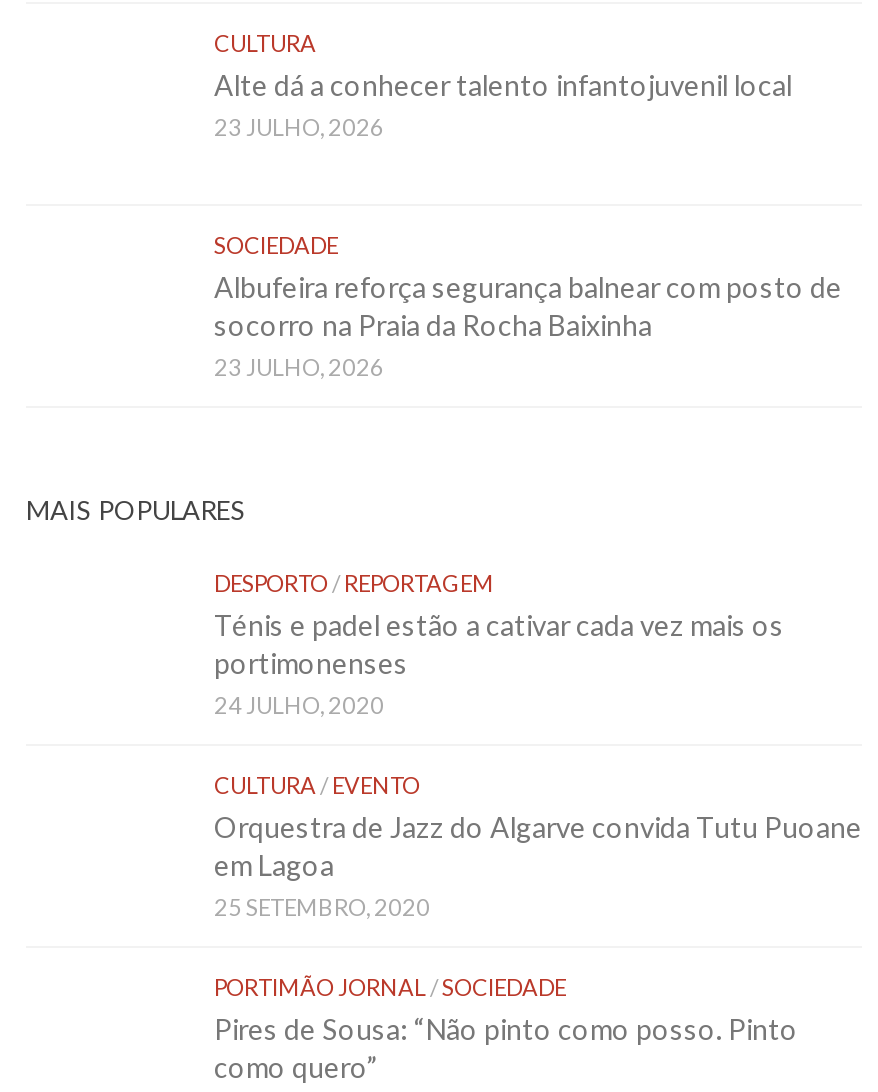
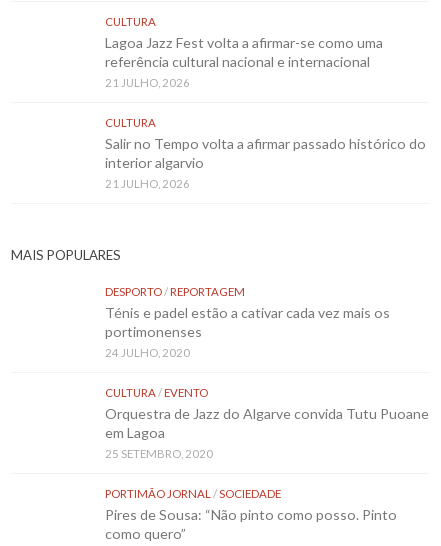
- Alte dá a conhecer talento infantojuvenil local
- 23 JULHO, 2026
+ Lagoa Jazz Fest volta a afirmar-se como uma
+ referência cultural nacional e internacional
+ 21 JULHO, 2026

- SOCIEDADE
- Albufeira reforça segurança balnear com posto de
- socorro na Praia da Rocha Baixinha
- 23 JULHO, 2026
+ CULTURA
+ Salir no Tempo volta a afirmar passado histórico do
+ interior algarvio
+ 21 JULHO, 2026
